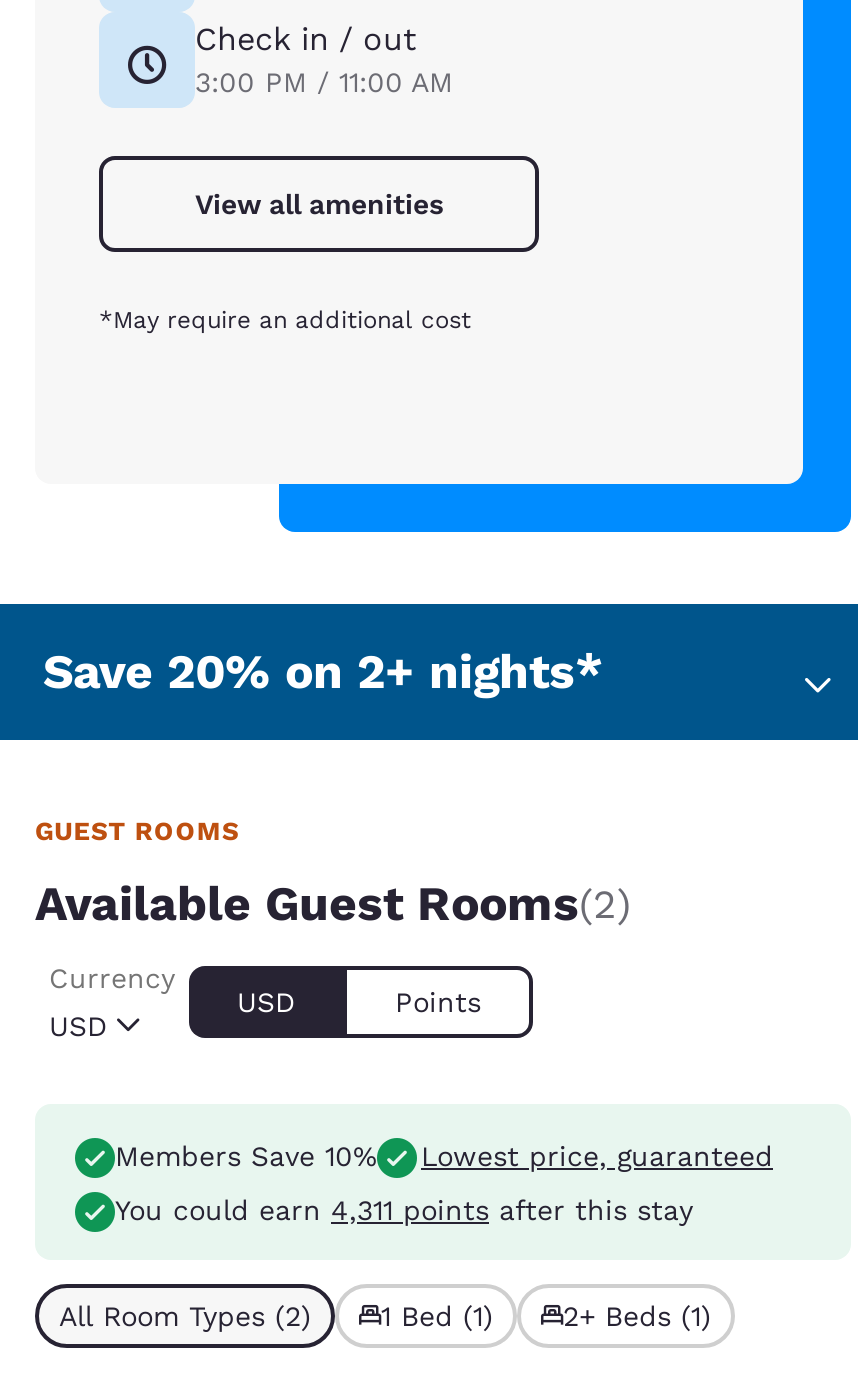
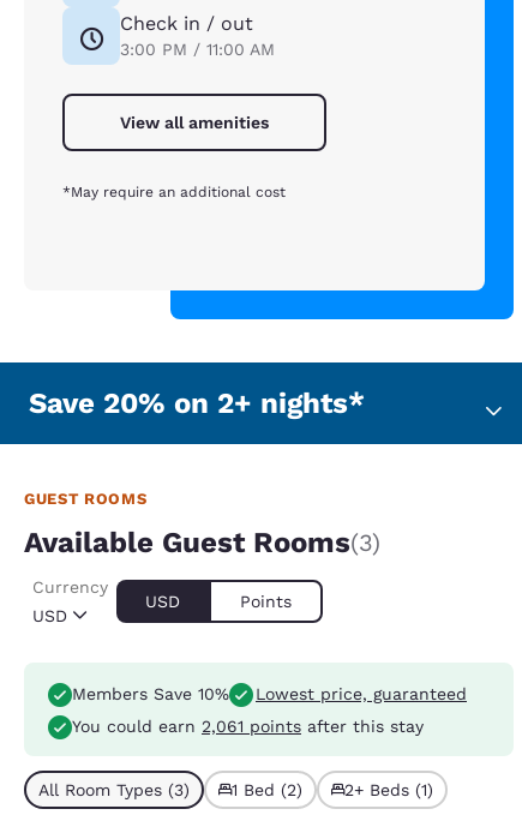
- Available Guest Rooms(2)
+ Available Guest Rooms(3)

- You could earn 4,311 points after this stay
+ You could earn 2,061 points after this stay

- All Room Types (2)
+ All Room Types (3)

- 1 Bed (1)
+ 1 Bed (2)
